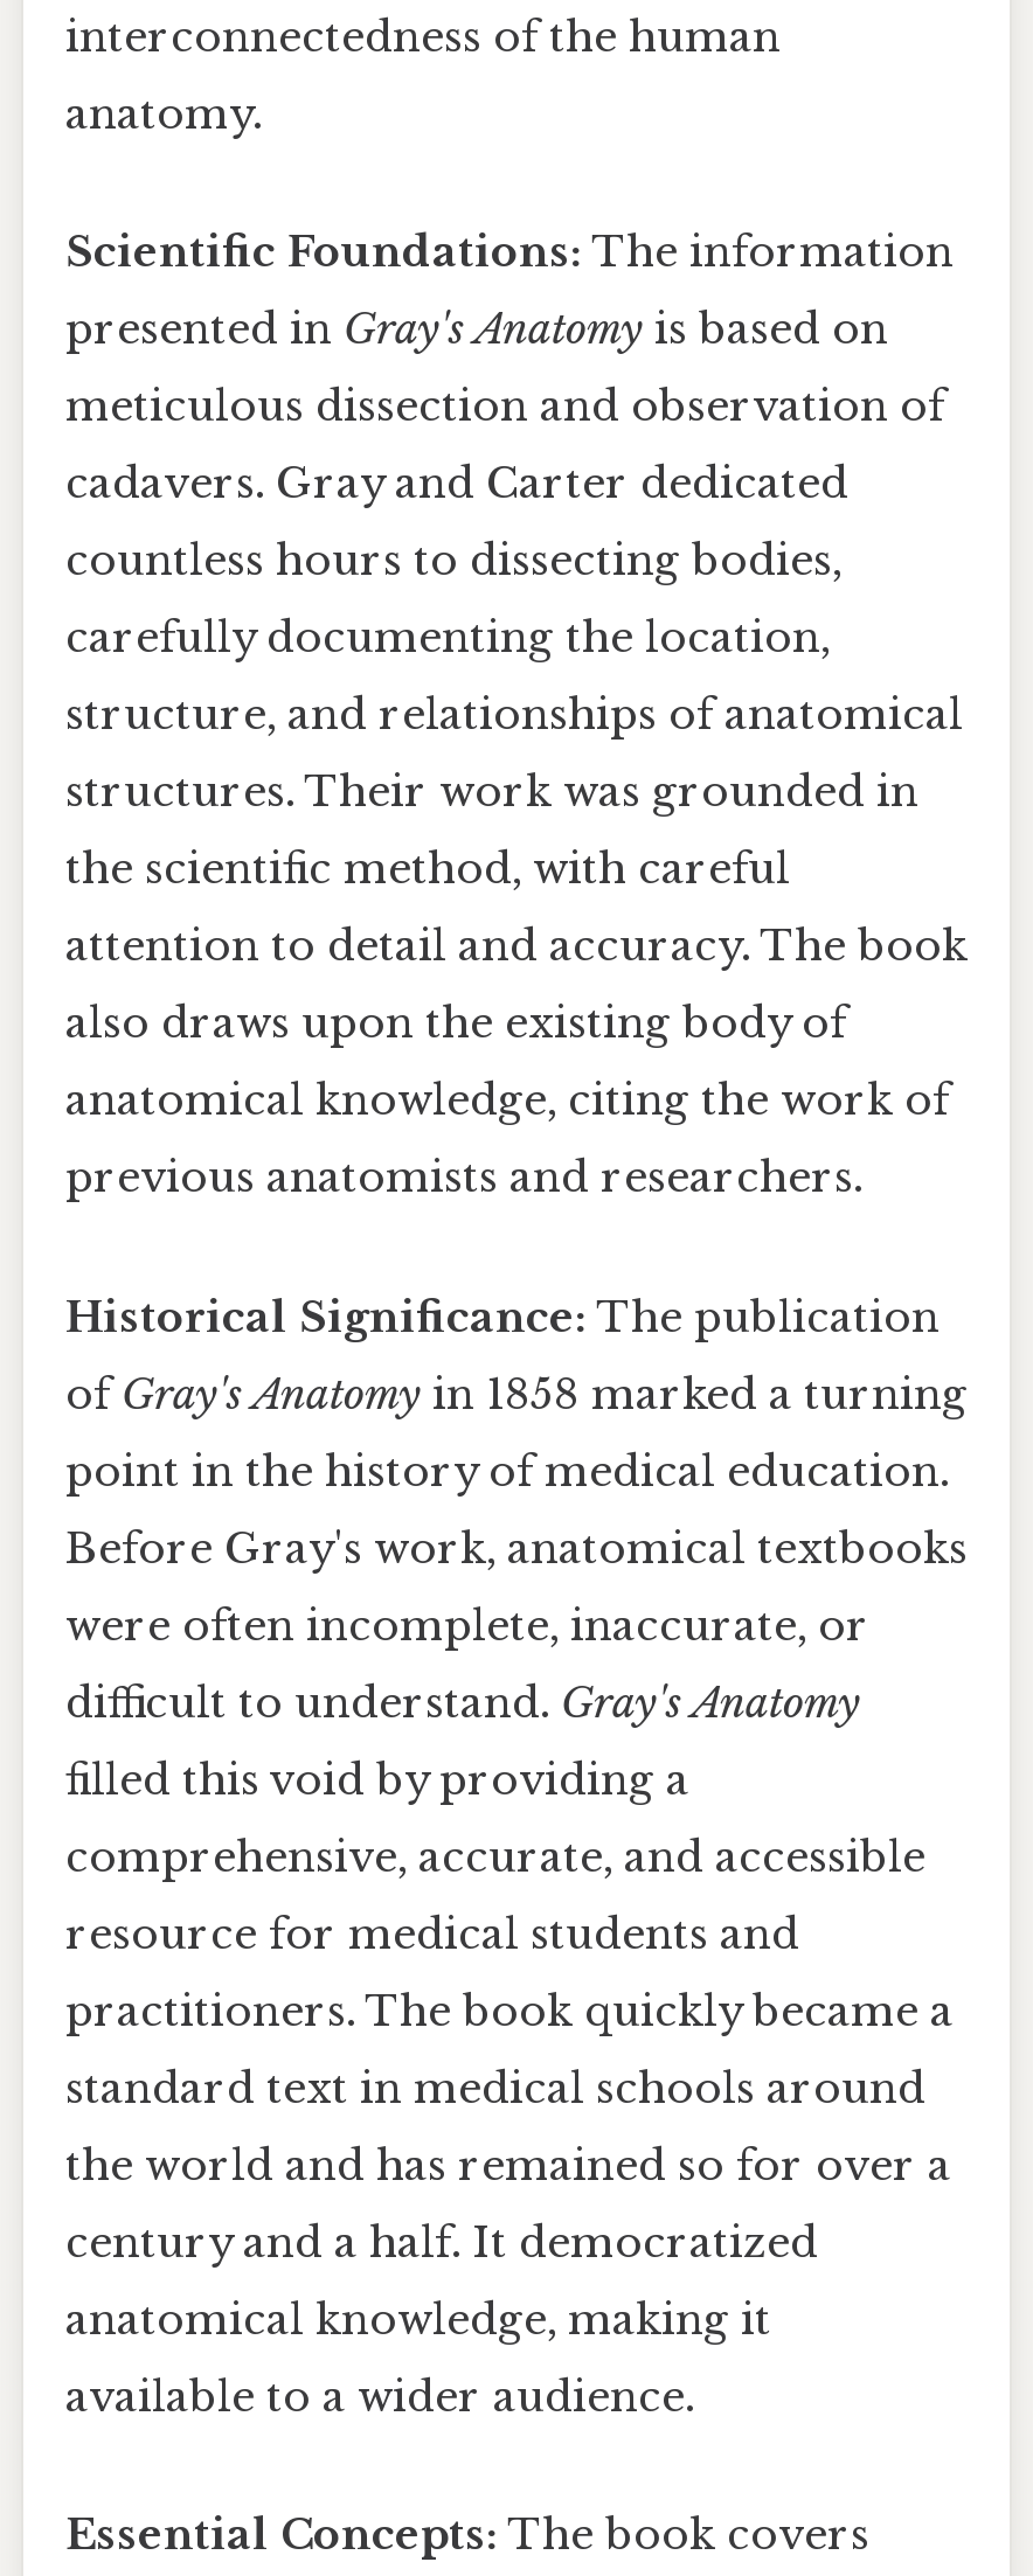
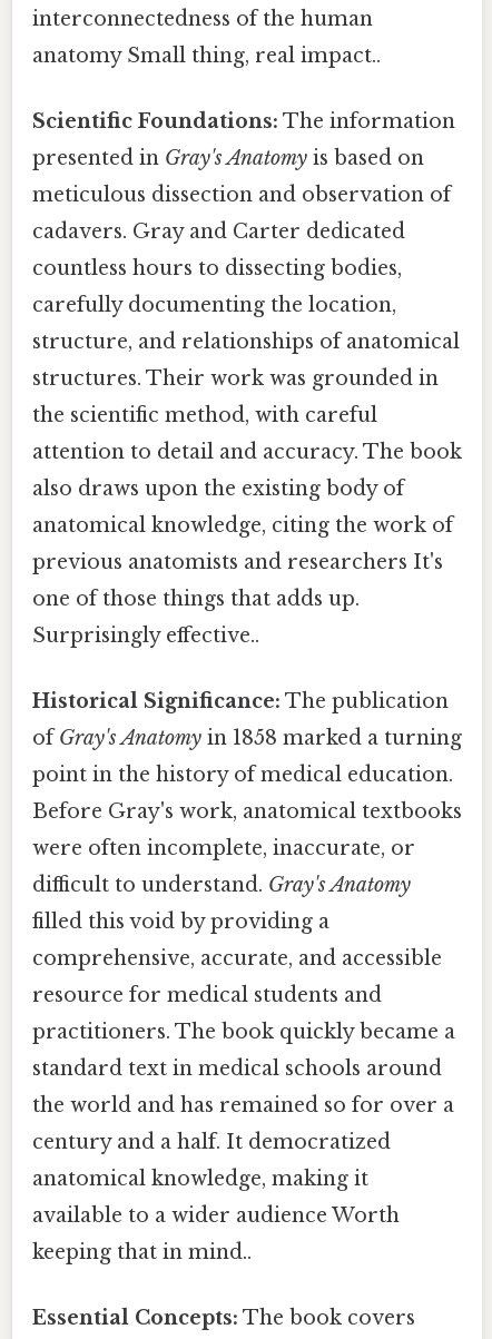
- anatomy.
+ anatomy Small thing, real impact..

- previous anatomists and researchers.
+ previous anatomists and researchers It's
+ one of those things that adds up.
+ Surprisingly effective..

- available to a wider audience.
+ available to a wider audience Worth
+ keeping that in mind..
